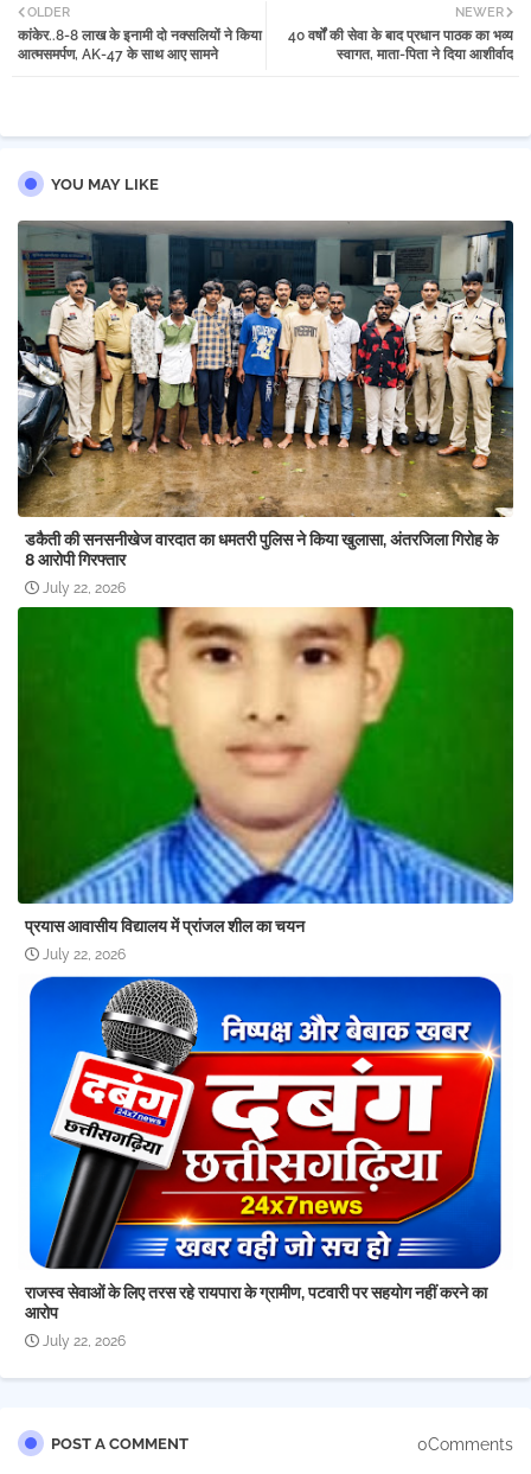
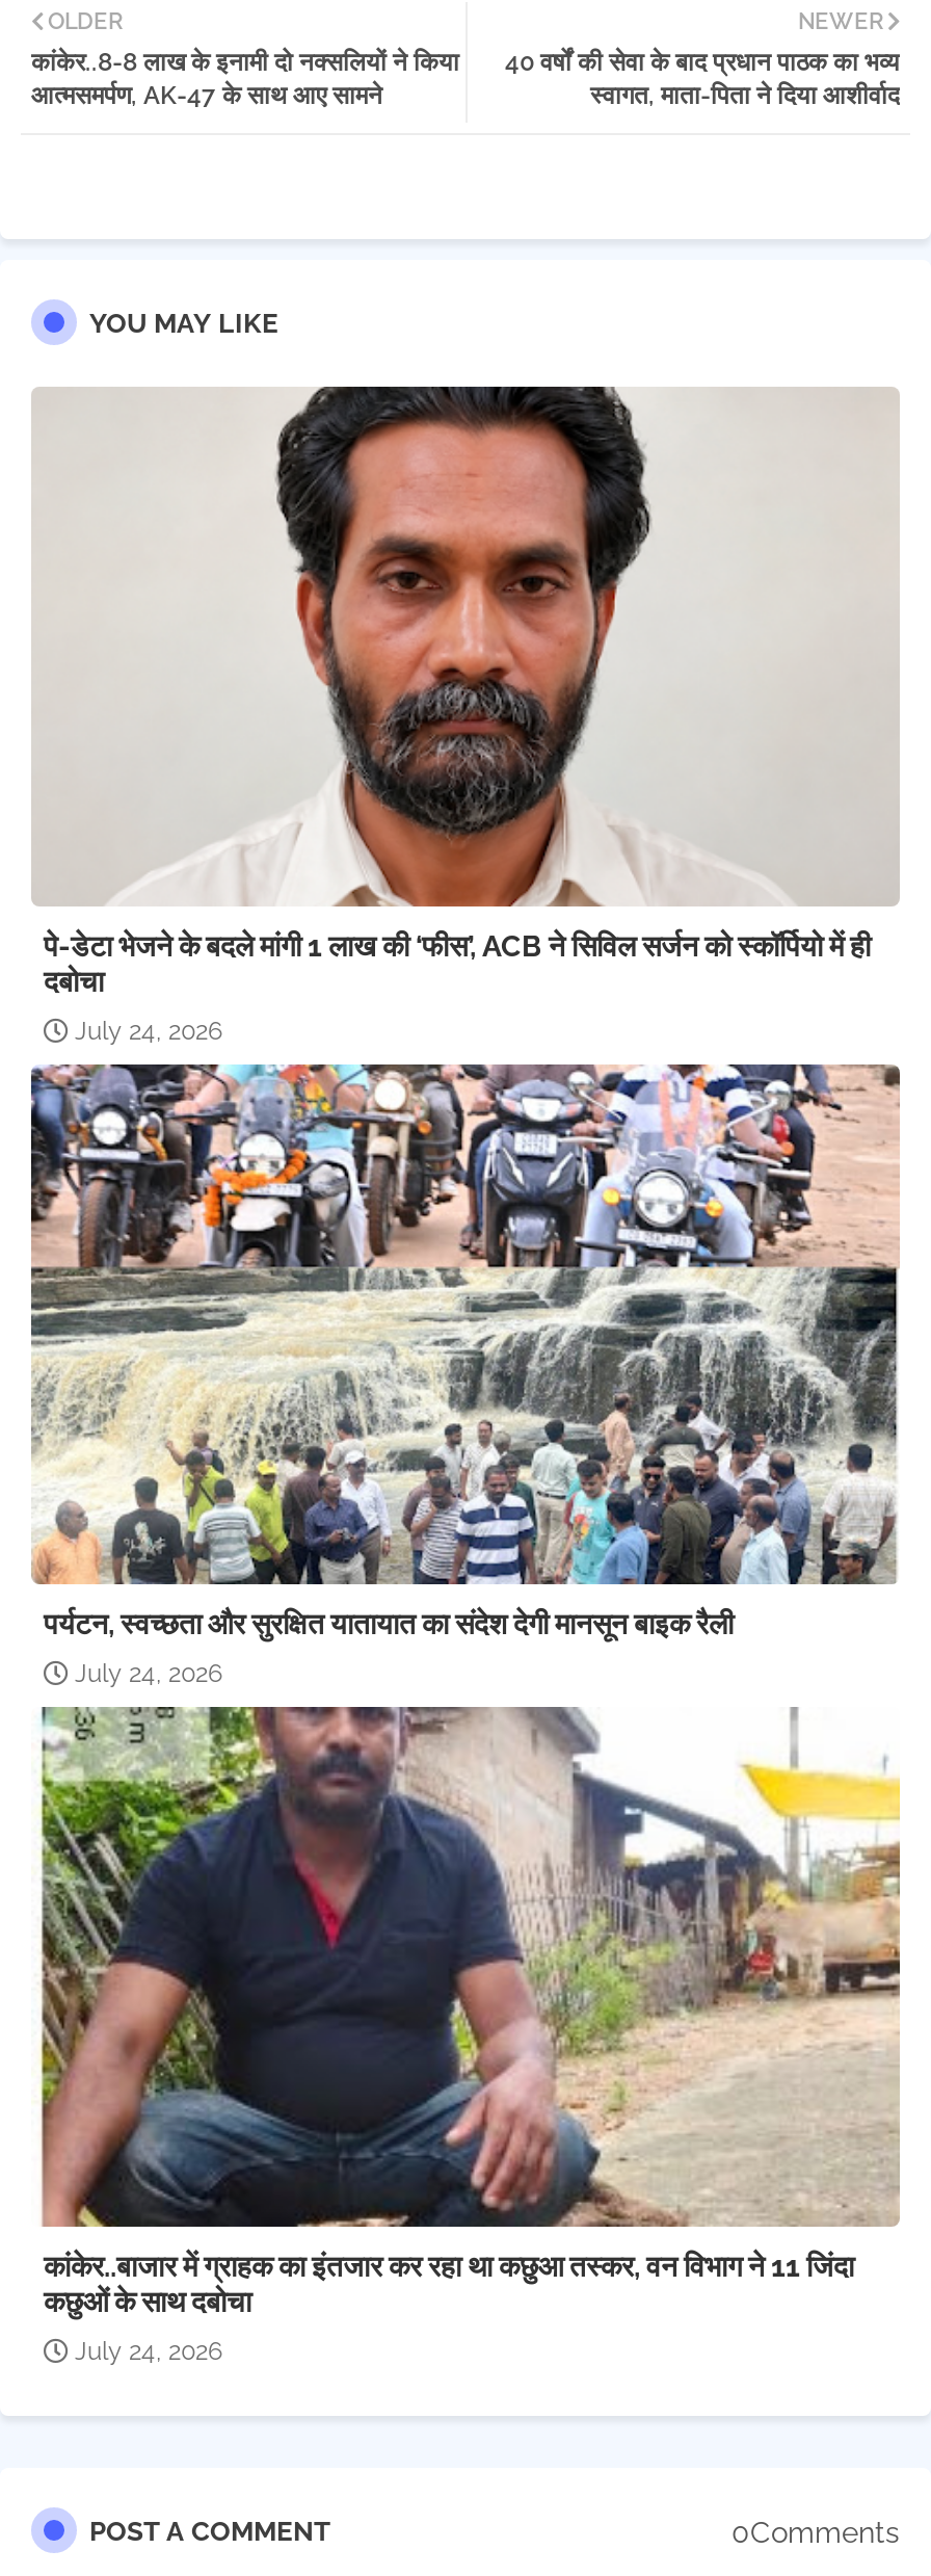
- [image]
- डकैती की सनसनीखेज वारदात का धमतरी पुलिस ने किया खुलासा, अंतरजिला गिरोह के
- 8 आरोपी गिरफ्तार
+ [image]
+ पे-डेटा भेजने के बदले मांगी 1 लाख की ‘फीस’, ACB ने सिविल सर्जन को स्कॉर्पियो में ही
+ दबोचा

- July 22, 2026
+ July 24, 2026

- [image]
- प्रयास आवासीय विद्यालय में प्रांजल शील का चयन
+ [image]
+ पर्यटन, स्वच्छता और सुरक्षित यातायात का संदेश देगी मानसून बाइक रैली

- July 22, 2026
+ July 24, 2026

- [image]
- राजस्व सेवाओं के लिए तरस रहे रायपारा के ग्रामीण, पटवारी पर सहयोग नहीं करने का
- आरोप
+ [image]
+ कांकेर..बाजार में ग्राहक का इंतजार कर रहा था कछुआ तस्कर, वन विभाग ने 11 जिंदा
+ कछुओं के साथ दबोचा

- July 22, 2026
+ July 24, 2026
